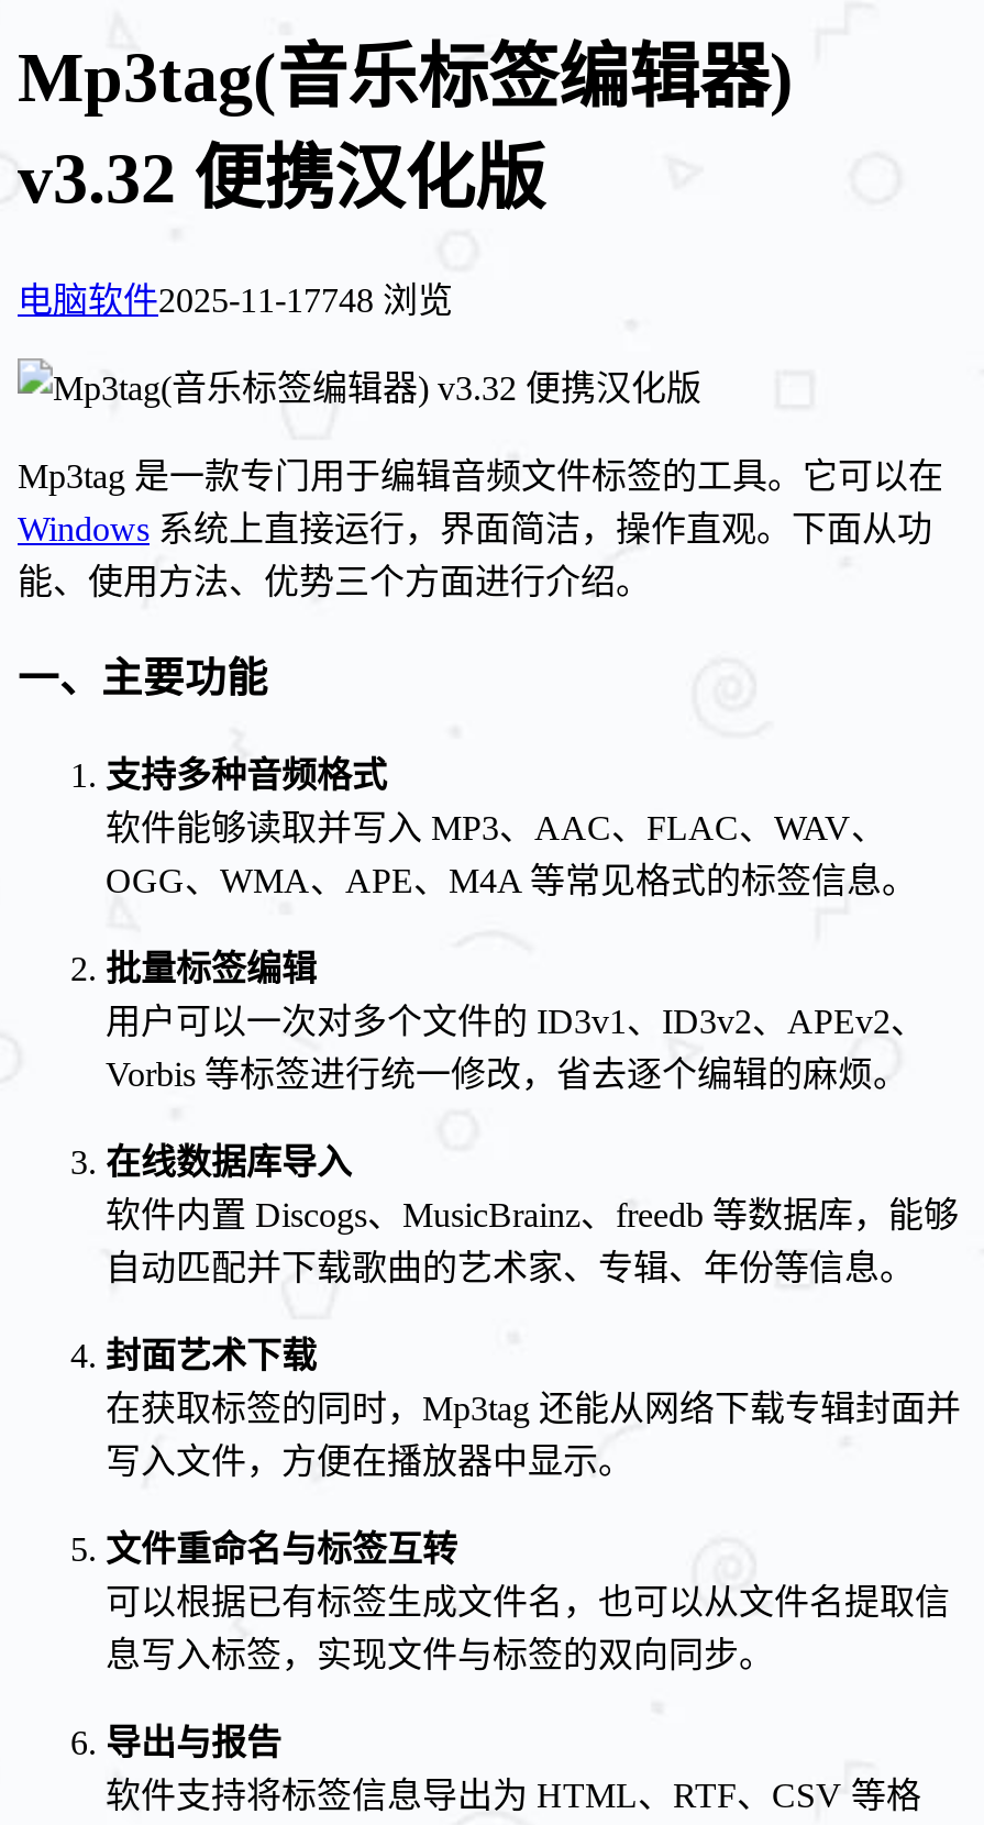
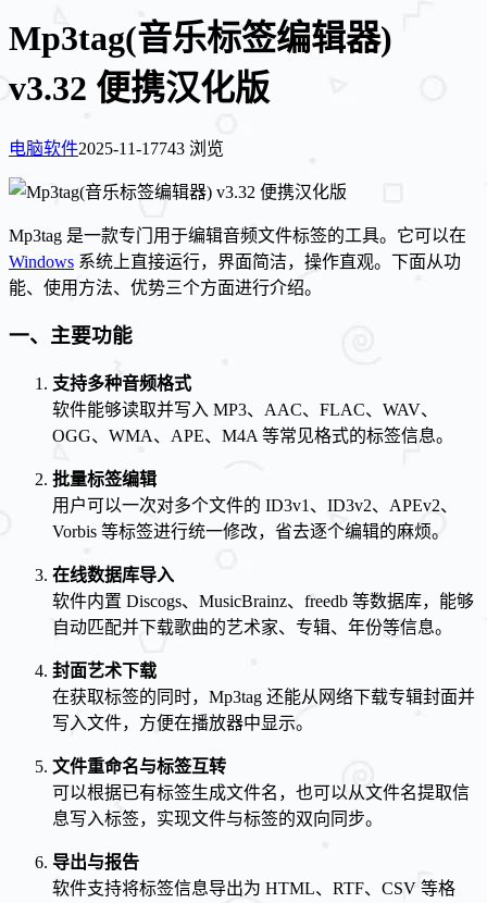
- 电脑软件2025-11-17748 浏览
+ 电脑软件2025-11-17743 浏览
